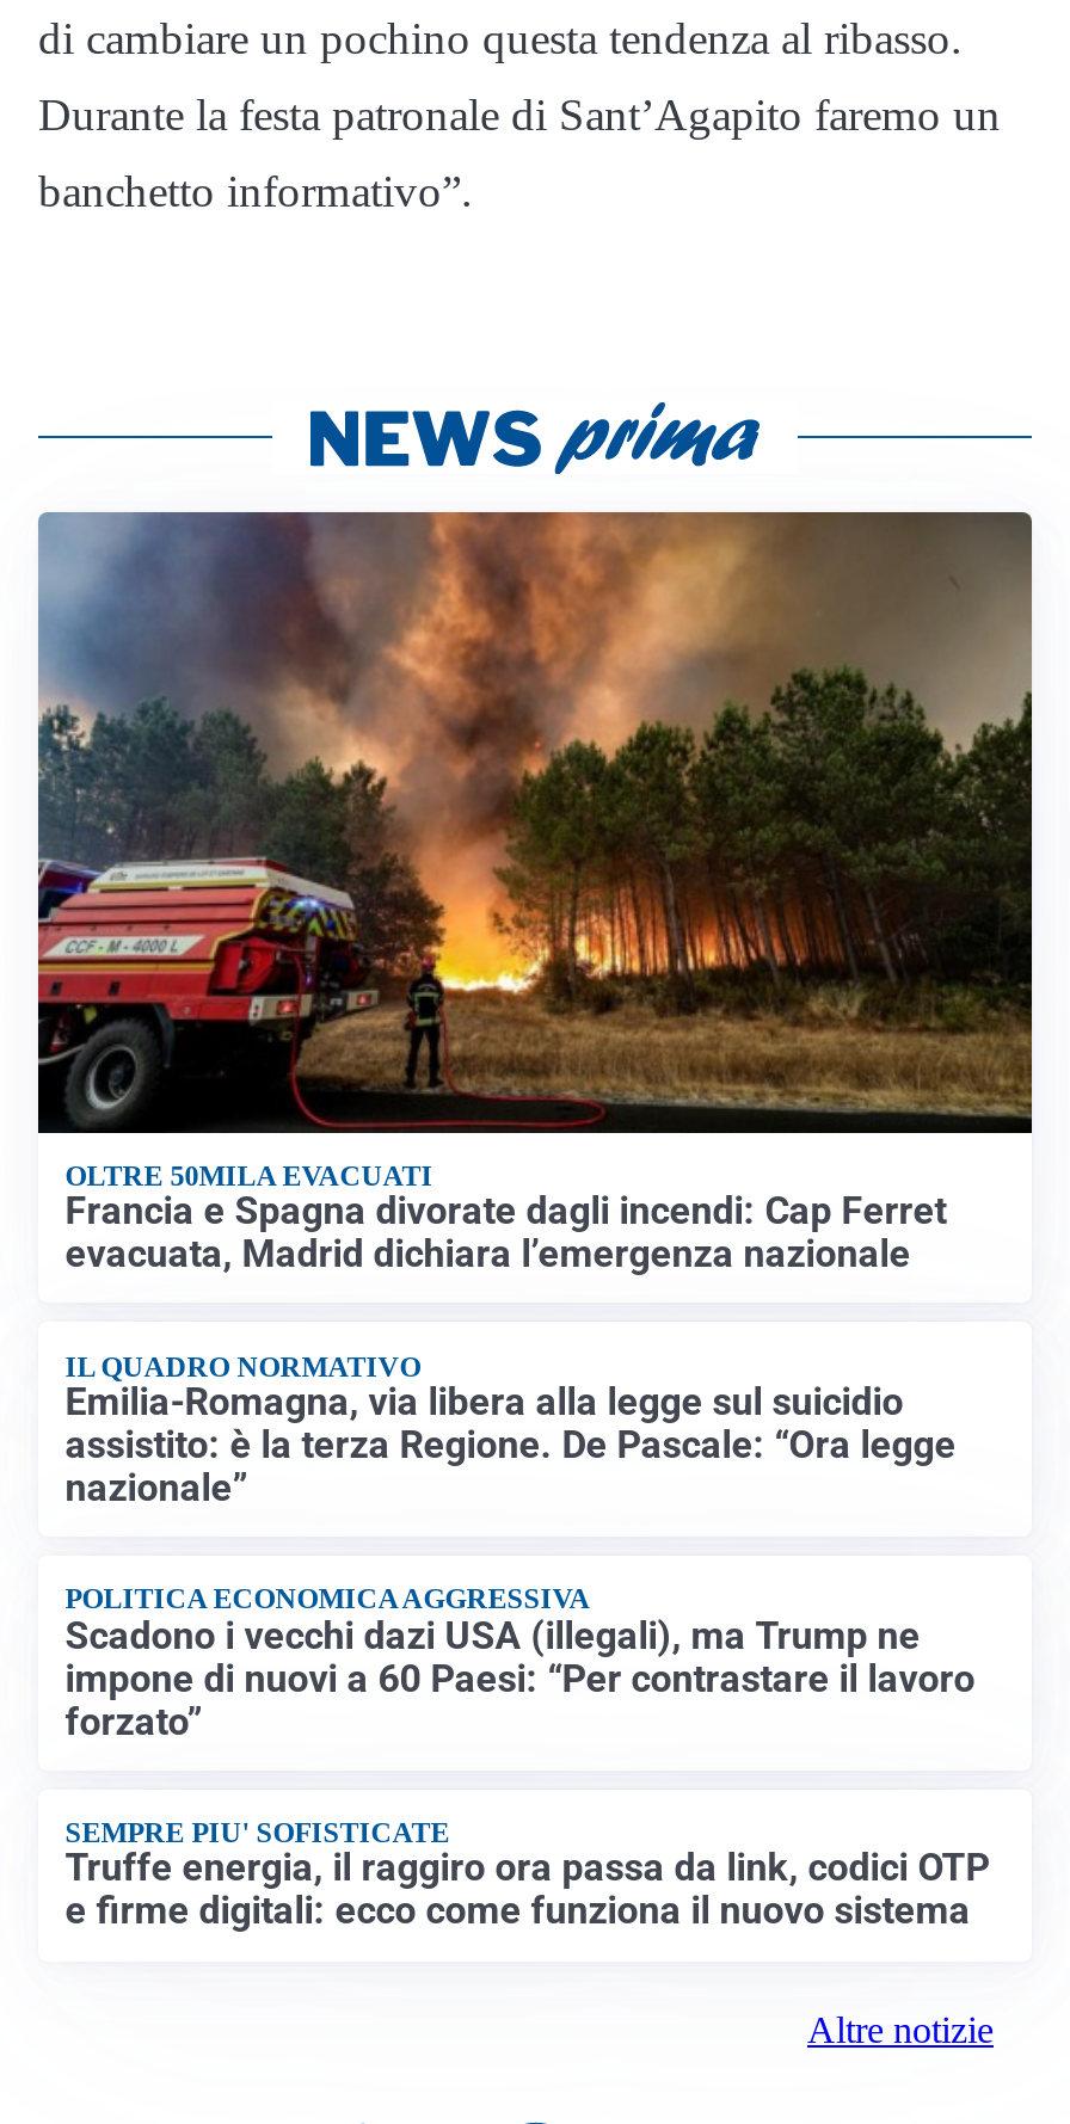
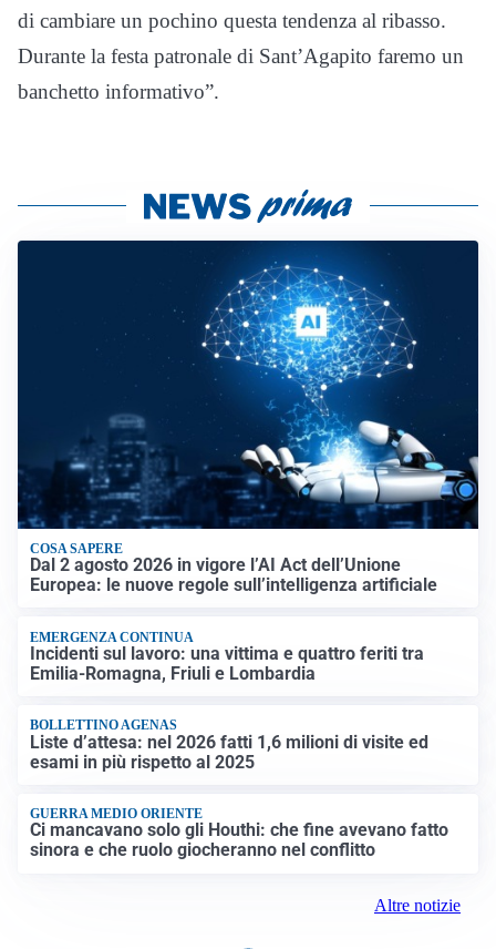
- [image]
- OLTRE 50MILA EVACUATI
- Francia e Spagna divorate dagli incendi: Cap Ferret
- evacuata, Madrid dichiara l’emergenza nazionale
+ [image]
+ COSA SAPERE
+ Dal 2 agosto 2026 in vigore l’AI Act dell’Unione
+ Europea: le nuove regole sull’intelligenza artificiale

- IL QUADRO NORMATIVO
- Emilia-Romagna, via libera alla legge sul suicidio
- assistito: è la terza Regione. De Pascale: “Ora legge
- nazionale”
+ EMERGENZA CONTINUA
+ Incidenti sul lavoro: una vittima e quattro feriti tra
+ Emilia-Romagna, Friuli e Lombardia

- POLITICA ECONOMICA AGGRESSIVA
- Scadono i vecchi dazi USA (illegali), ma Trump ne
- impone di nuovi a 60 Paesi: “Per contrastare il lavoro
- forzato”
+ BOLLETTINO AGENAS
+ Liste d’attesa: nel 2026 fatti 1,6 milioni di visite ed
+ esami in più rispetto al 2025

- SEMPRE PIU' SOFISTICATE
- Truffe energia, il raggiro ora passa da link, codici OTP
- e firme digitali: ecco come funziona il nuovo sistema
+ GUERRA MEDIO ORIENTE
+ Ci mancavano solo gli Houthi: che fine avevano fatto
+ sinora e che ruolo giocheranno nel conflitto
